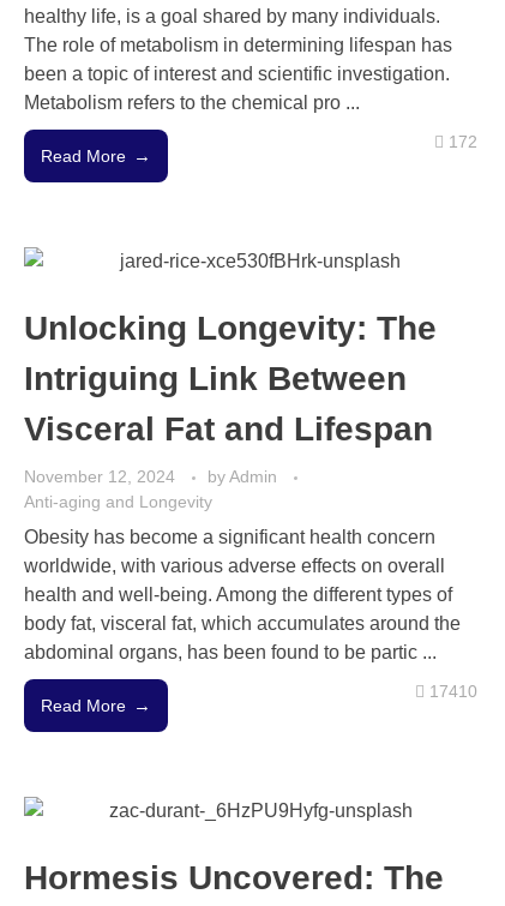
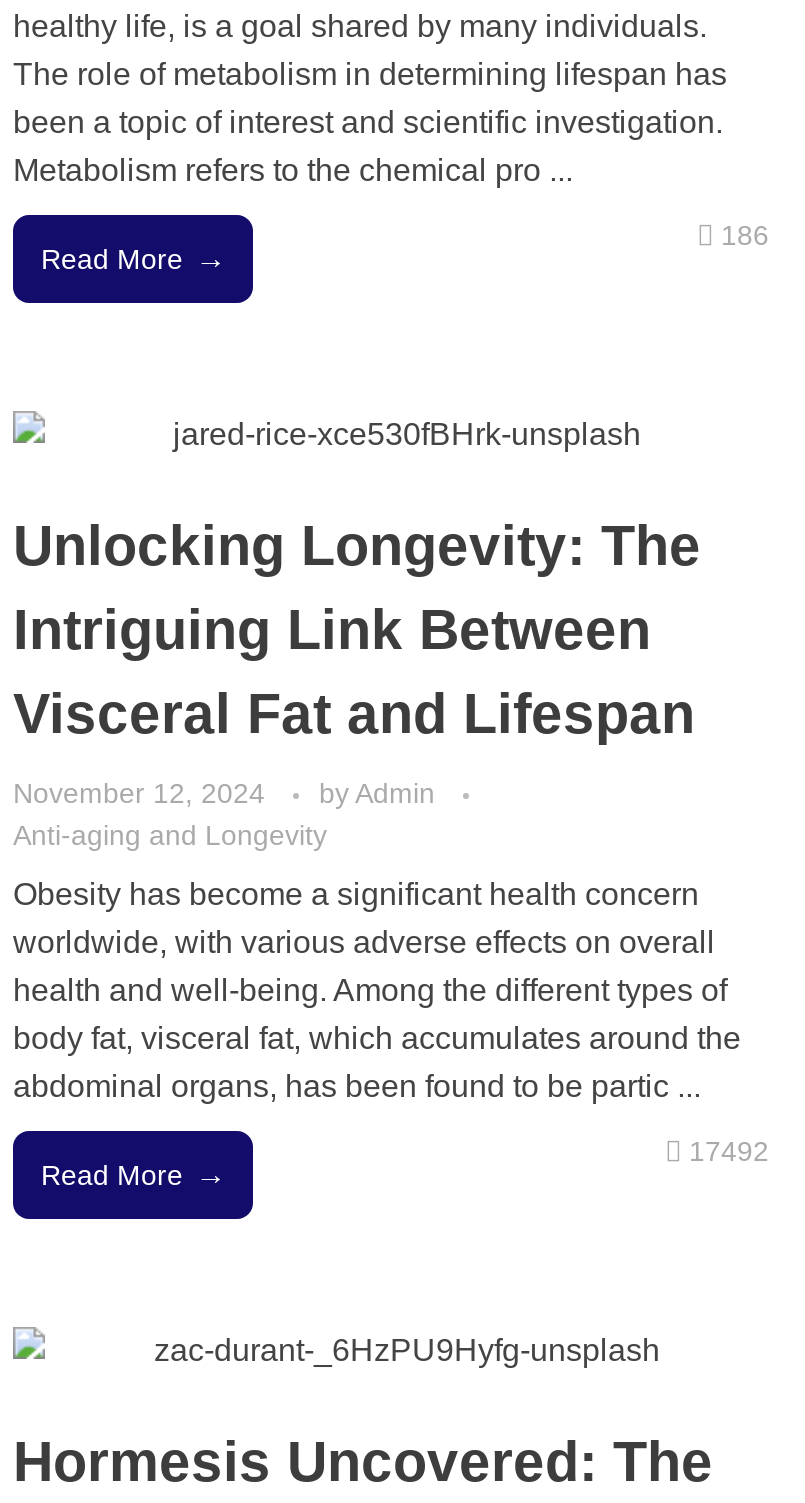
- 172
+ 186

- 17410
+ 17492
